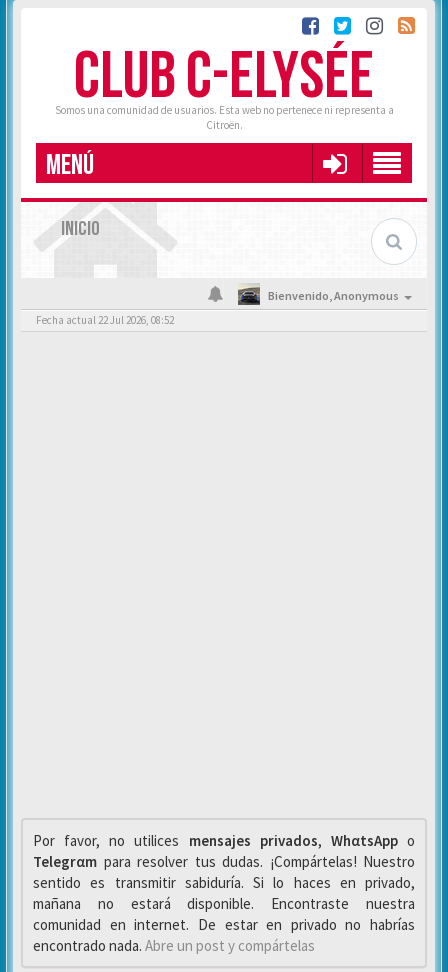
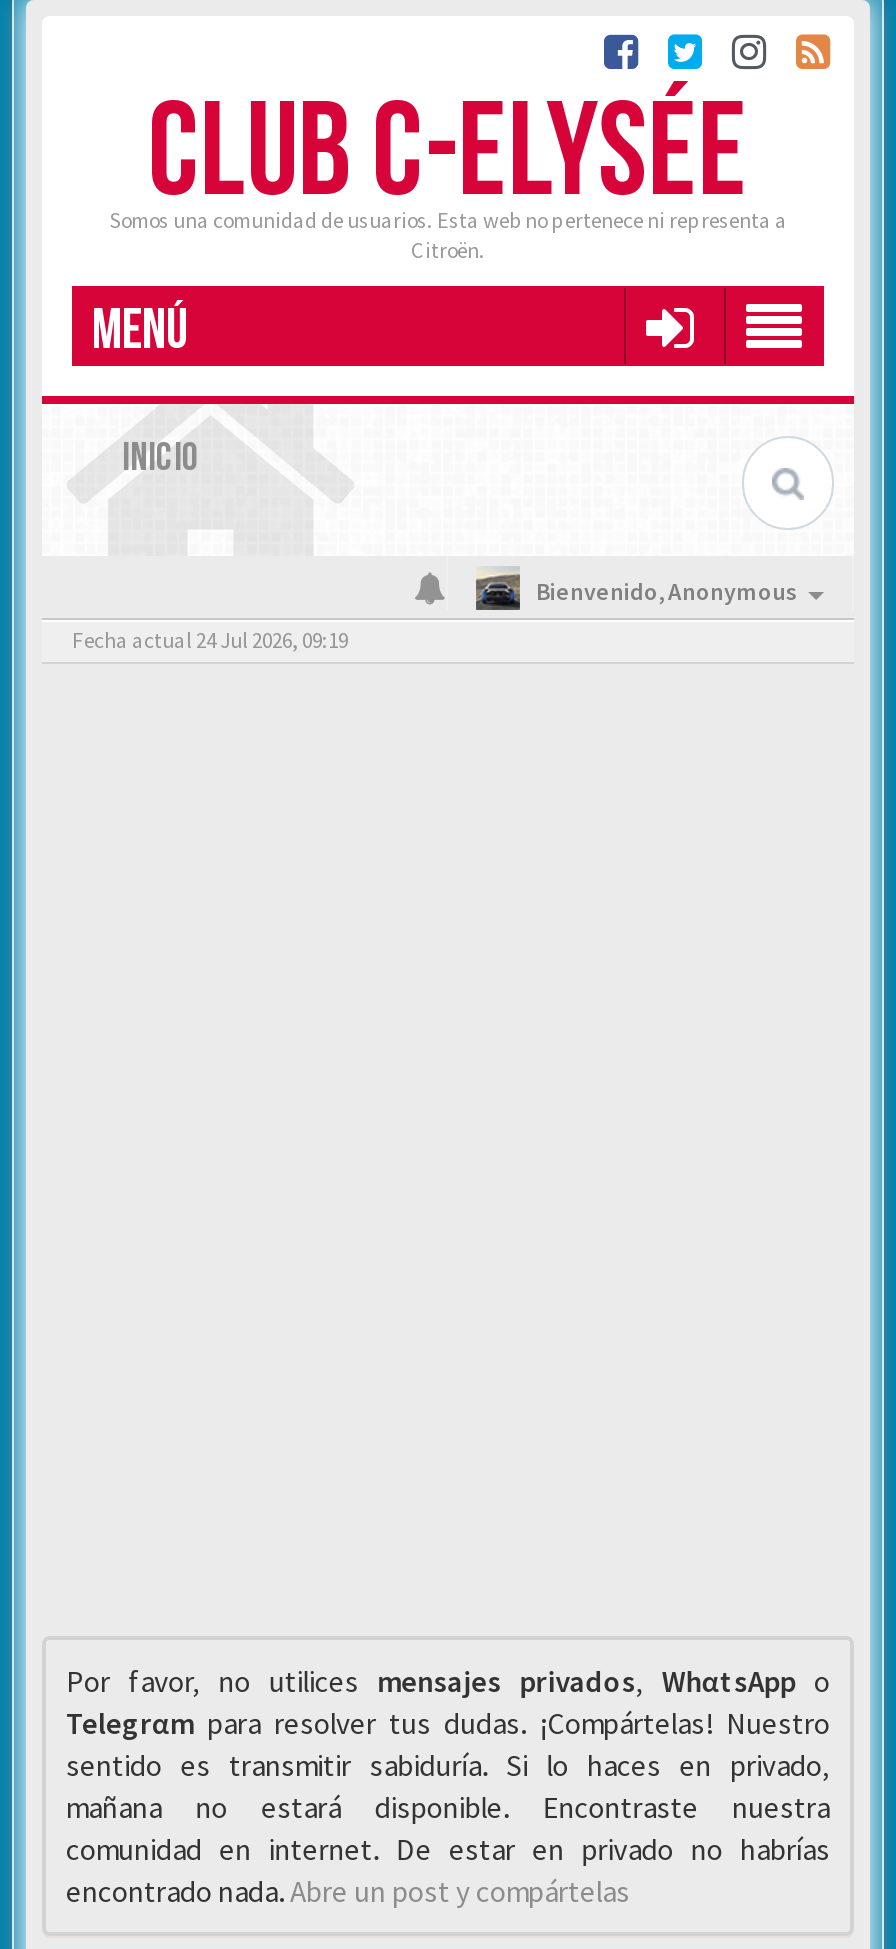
- Fecha actual 22 Jul 2026, 08:52
+ Fecha actual 24 Jul 2026, 09:19
